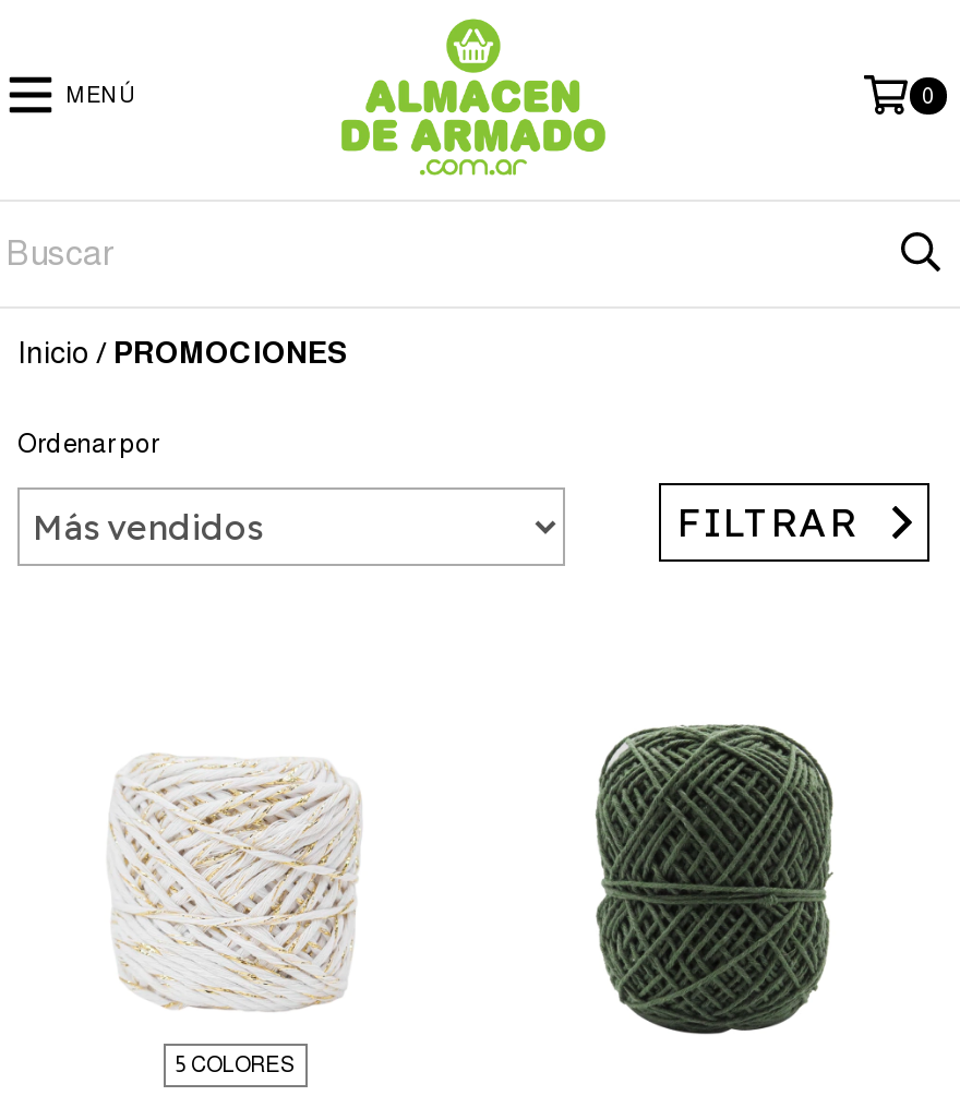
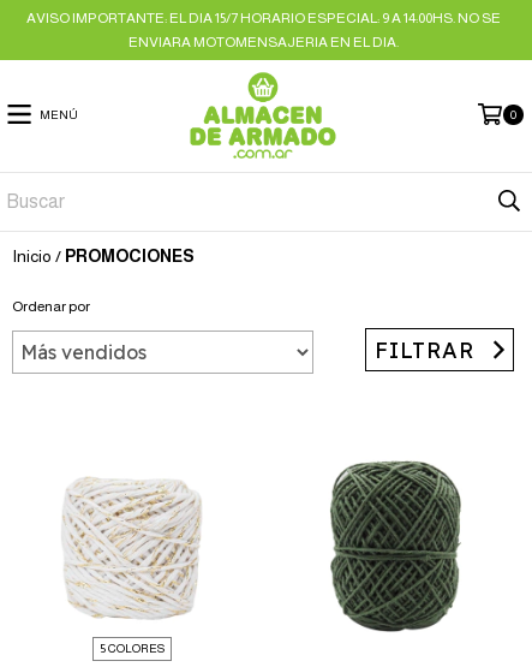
+ AVISO IMPORTANTE: EL DIA 15/7 HORARIO ESPECIAL: 9 A 14:00HS. NO SE
+ ENVIARA MOTOMENSAJERIA EN EL DIA.
